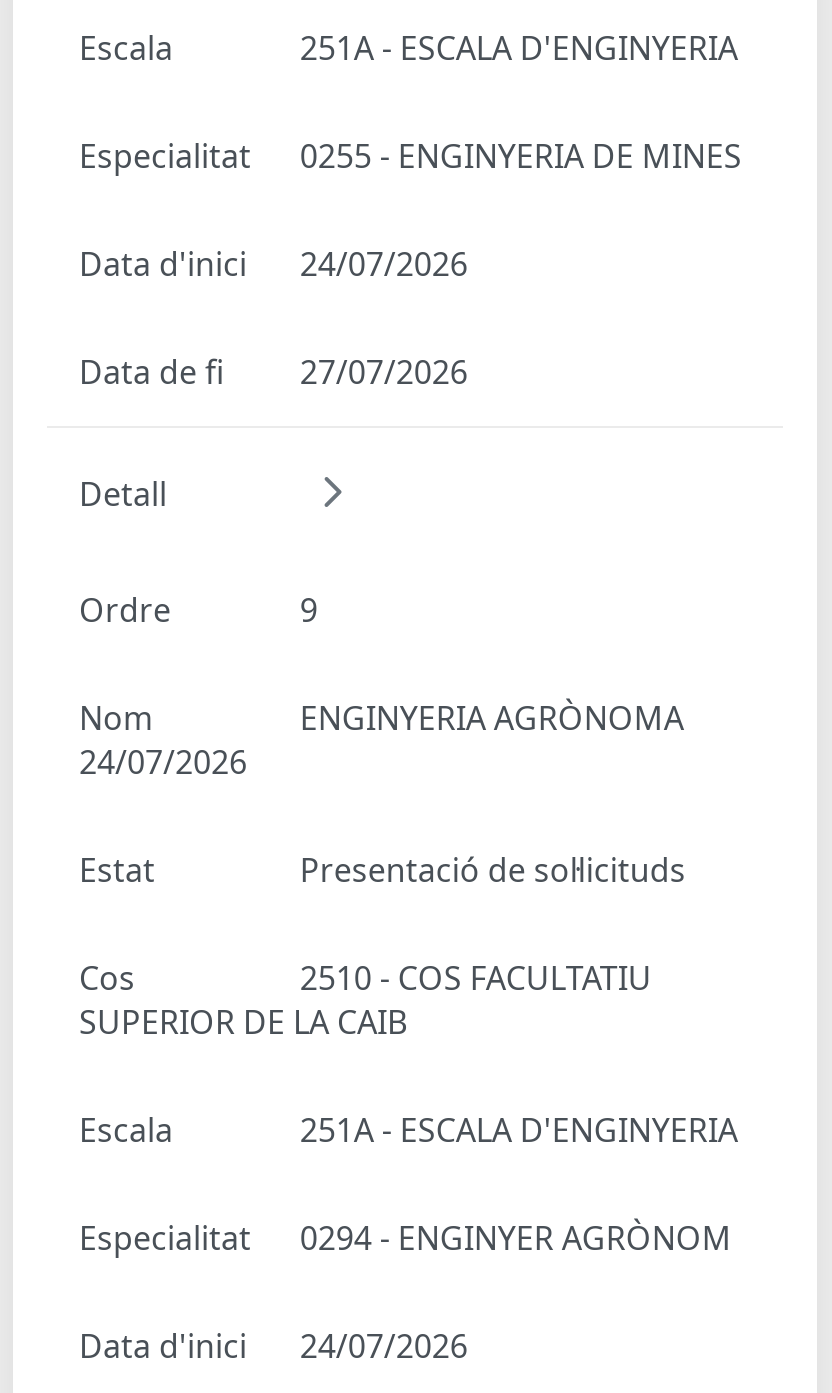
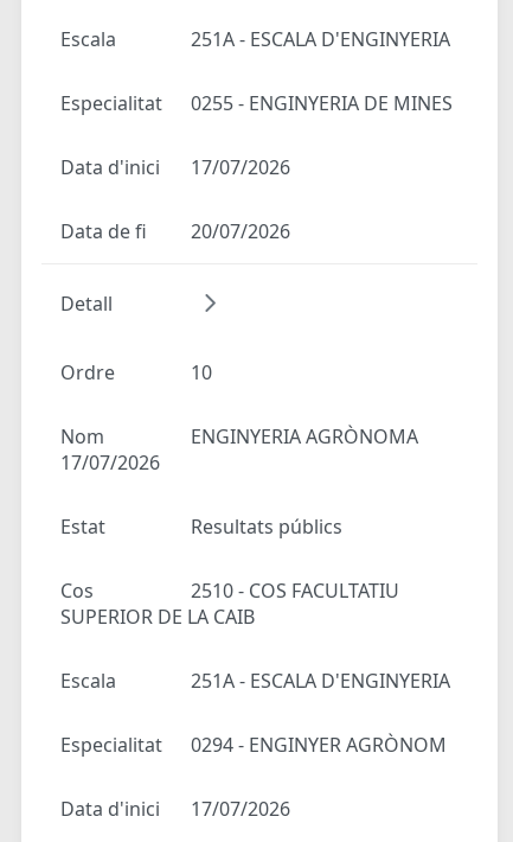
- Data d'inici 24/07/2026
+ Data d'inici 17/07/2026

- Data de fi 27/07/2026
+ Data de fi 20/07/2026

- 9
+ 10

- 24/07/2026
+ 17/07/2026

- Presentació de sol·licituds
+ Resultats públics

- Data d'inici 24/07/2026
+ Data d'inici 17/07/2026
